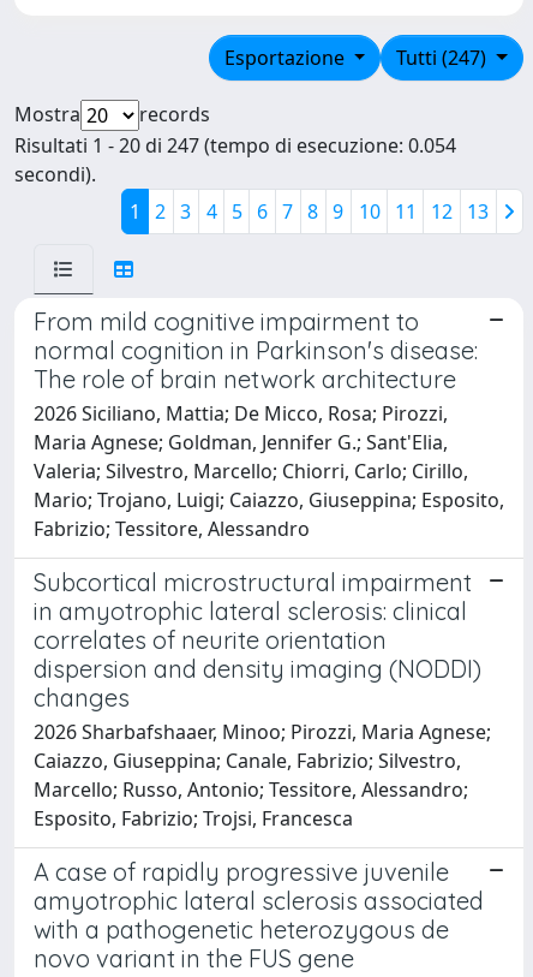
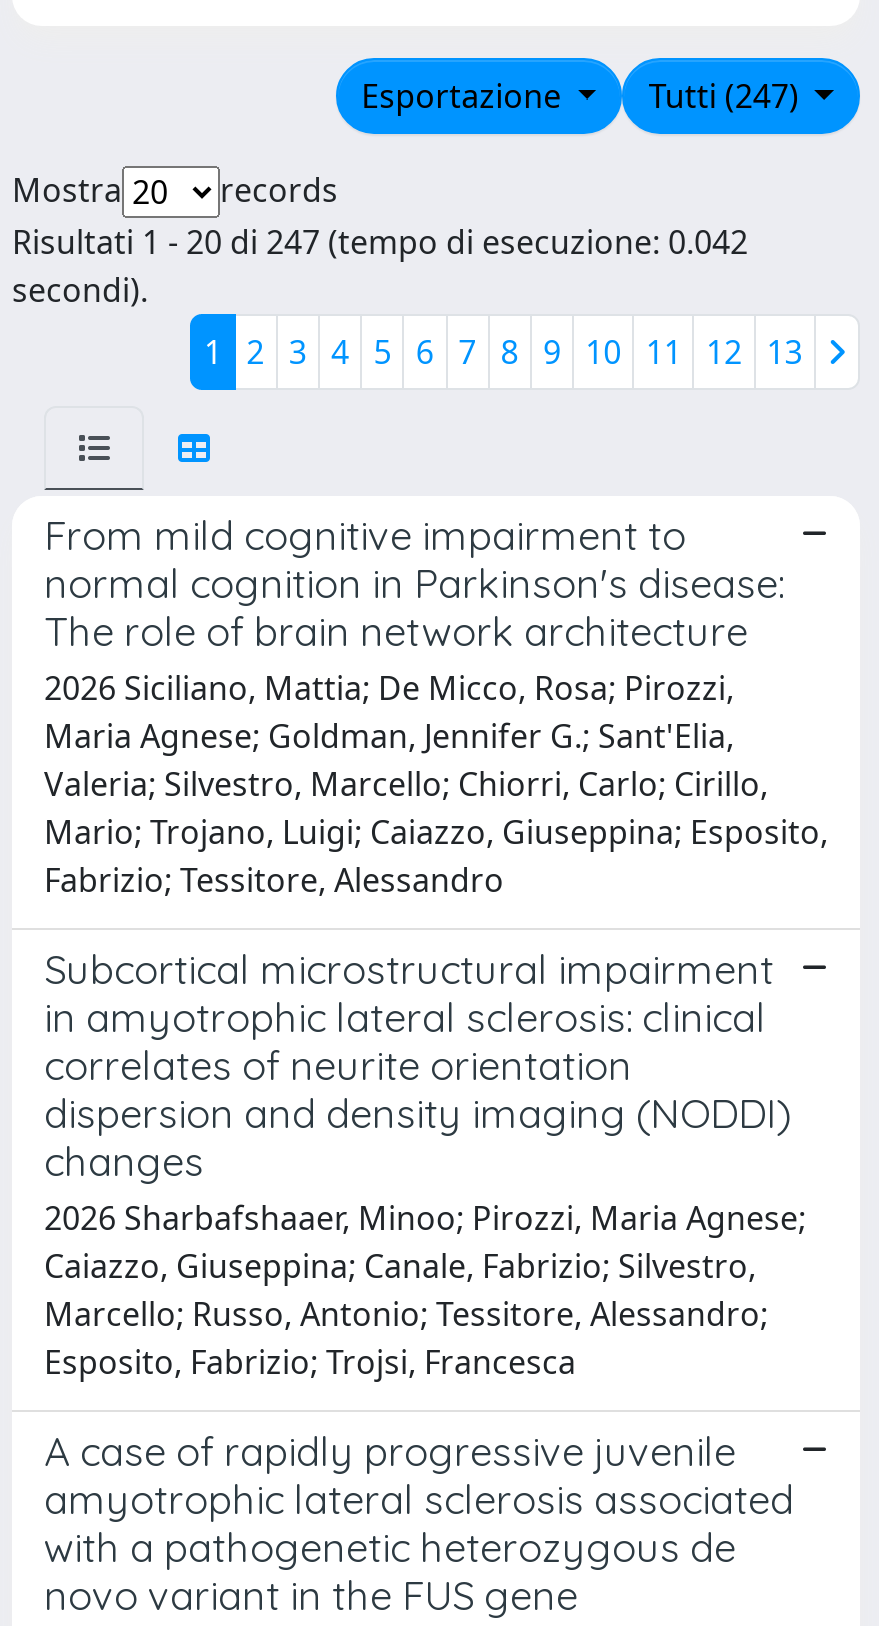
- Risultati 1 - 20 di 247 (tempo di esecuzione: 0.054
+ Risultati 1 - 20 di 247 (tempo di esecuzione: 0.042
